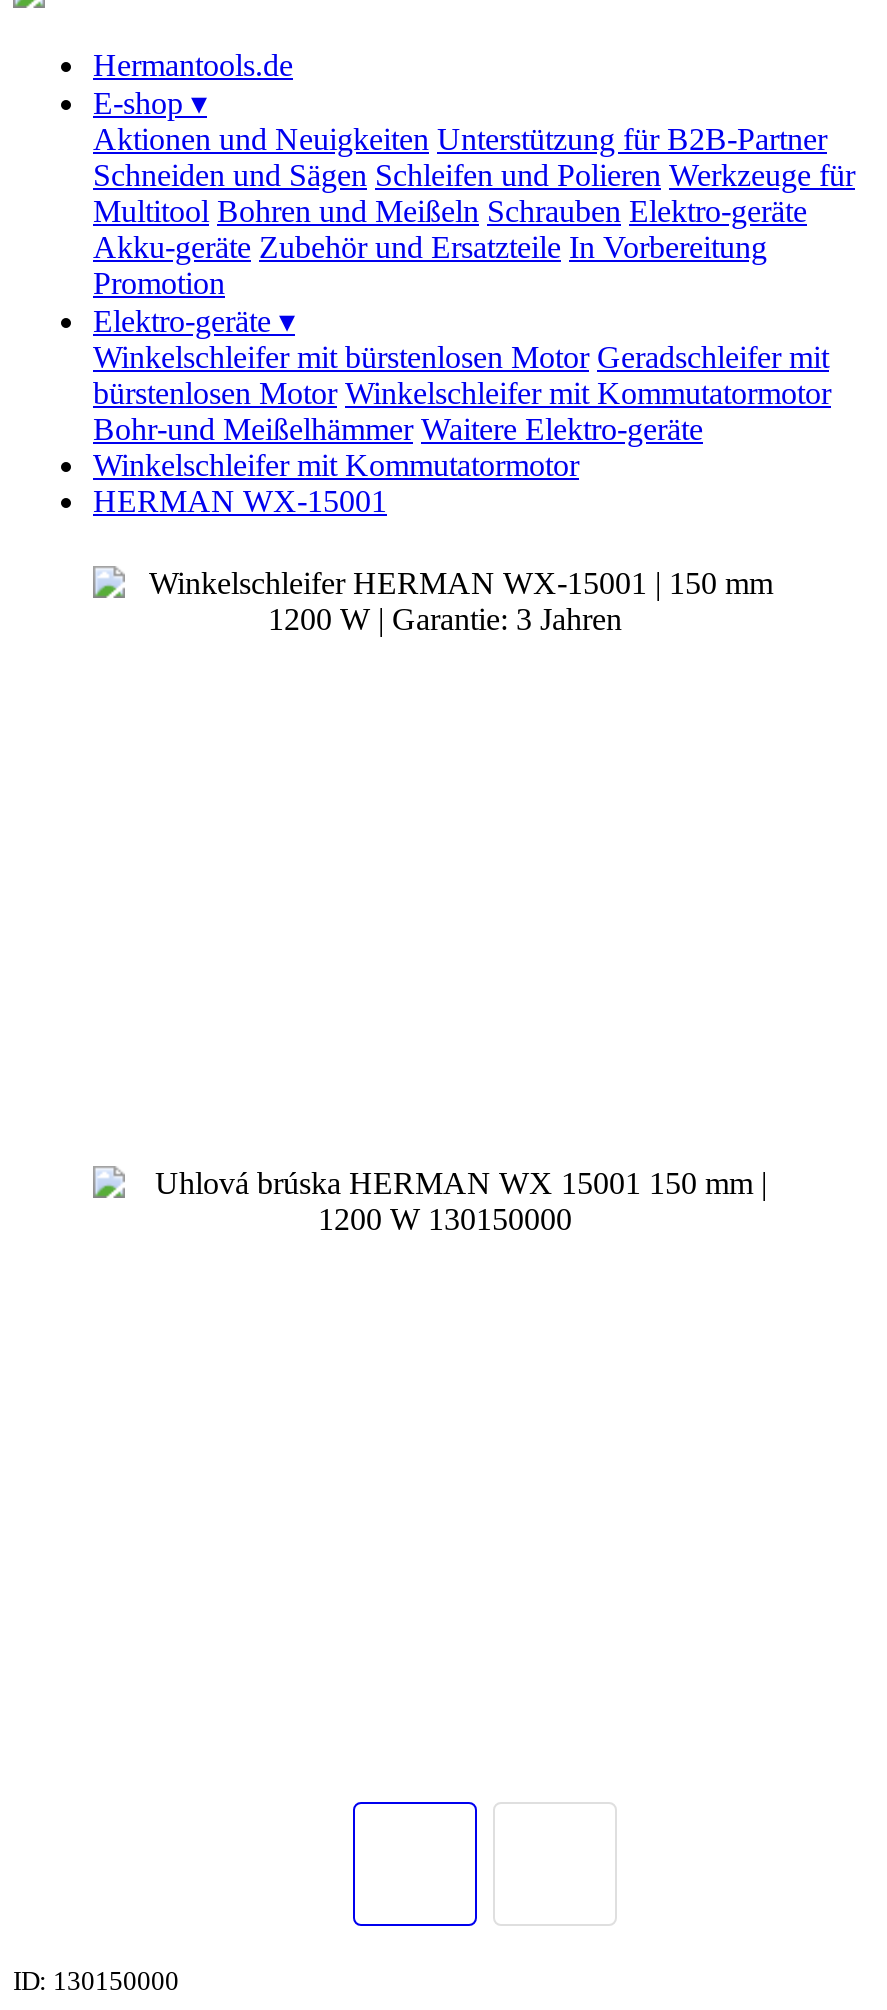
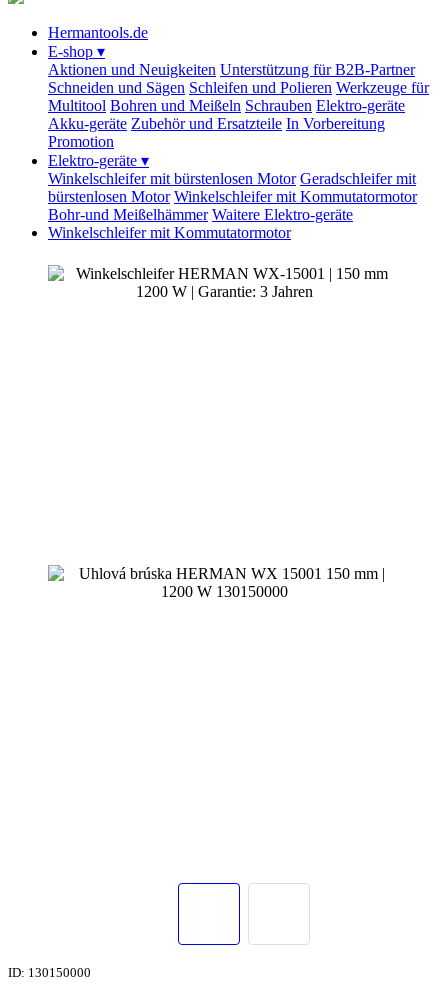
- HERMAN WX-15001
